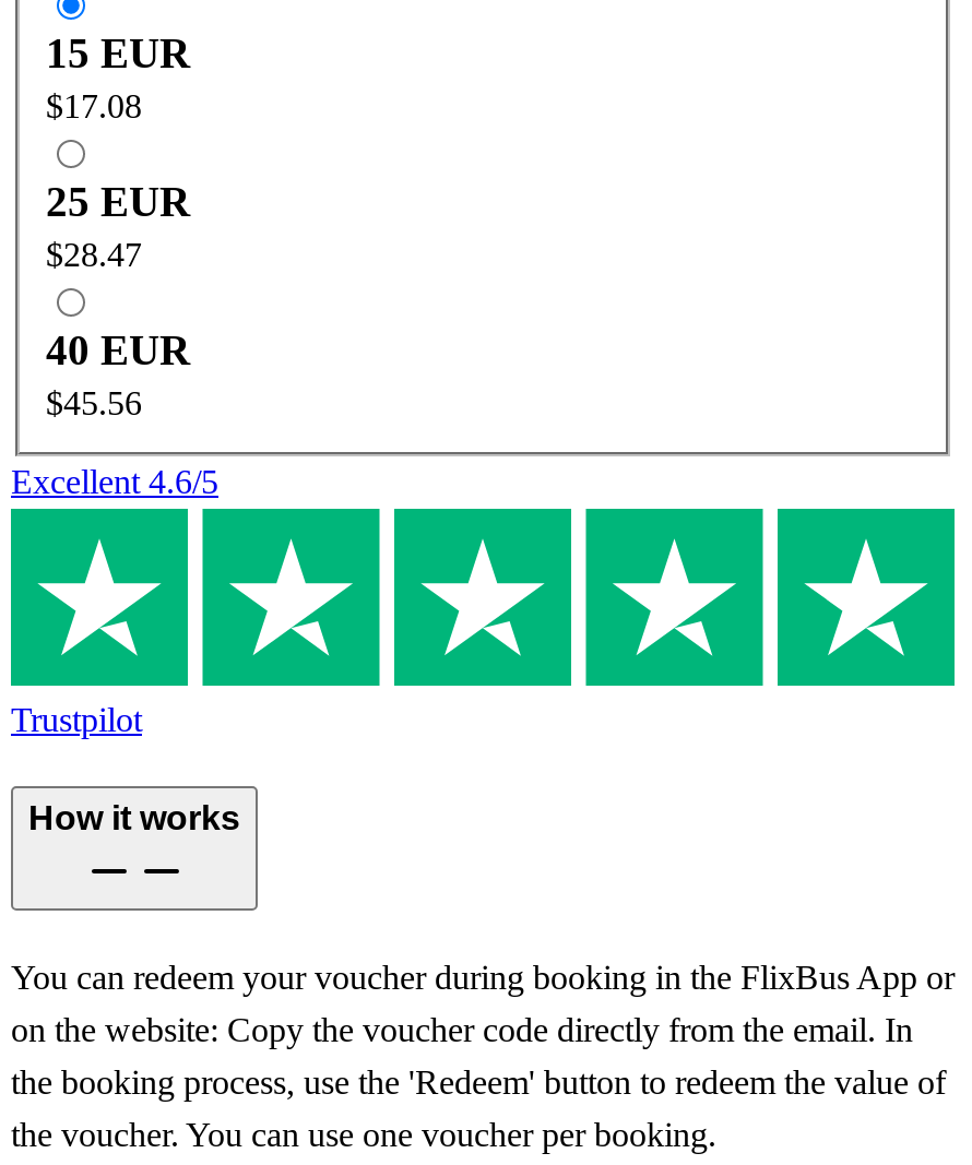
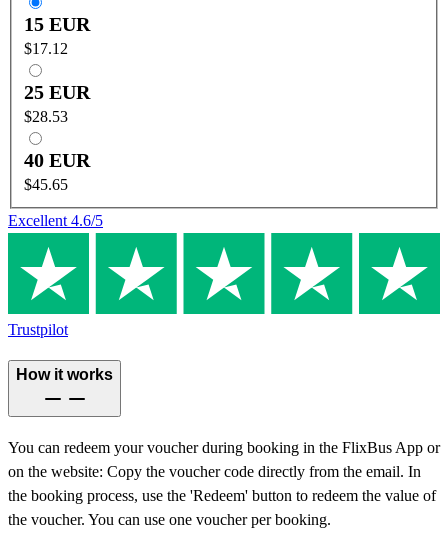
- $17.08
+ $17.12

- $28.47
+ $28.53

- $45.56
+ $45.65
